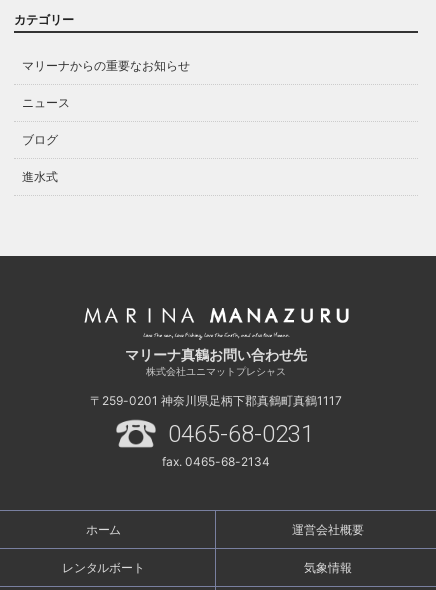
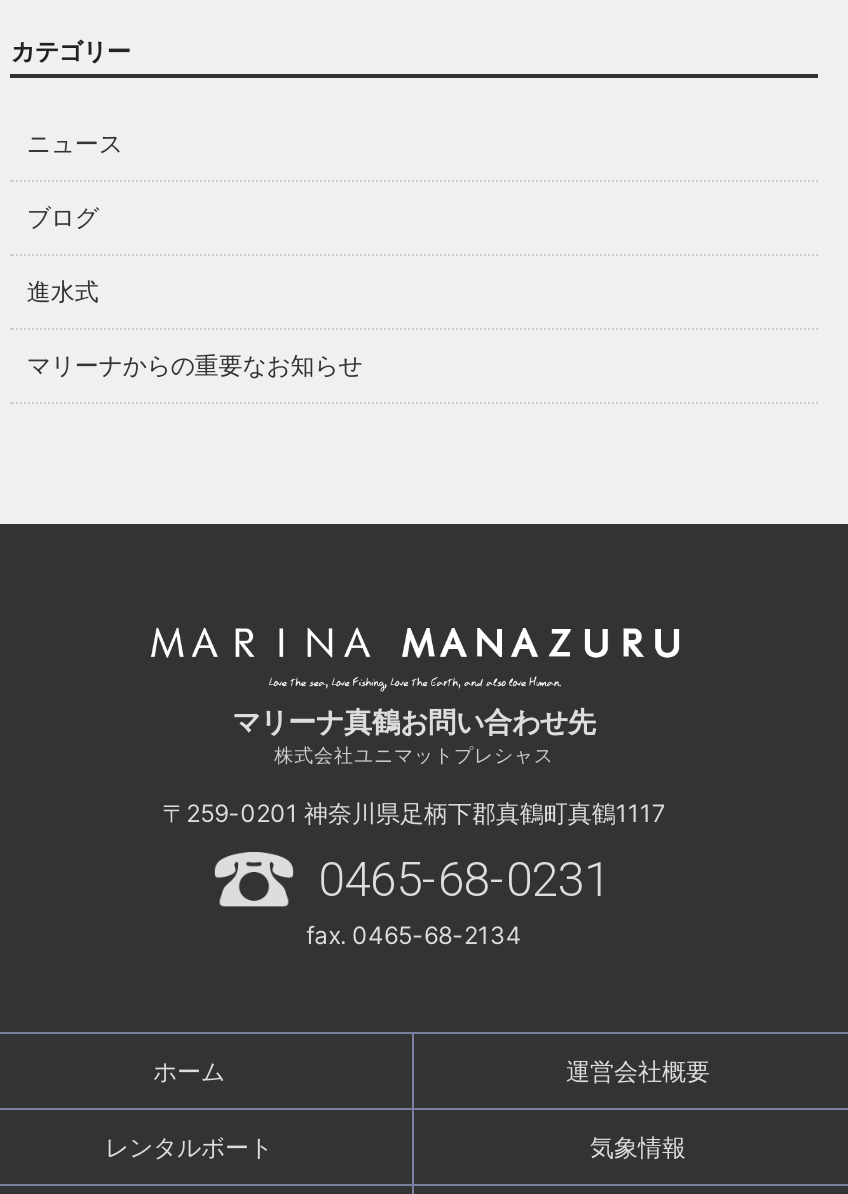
moved down: マリーナからの重要なお知らせ

moved up: ニュース | ブログ | 進水式
